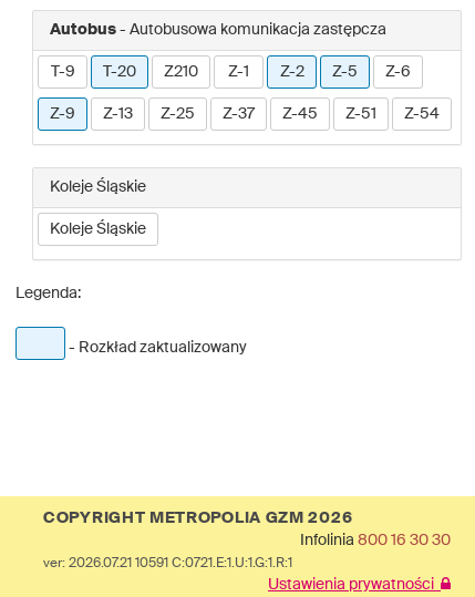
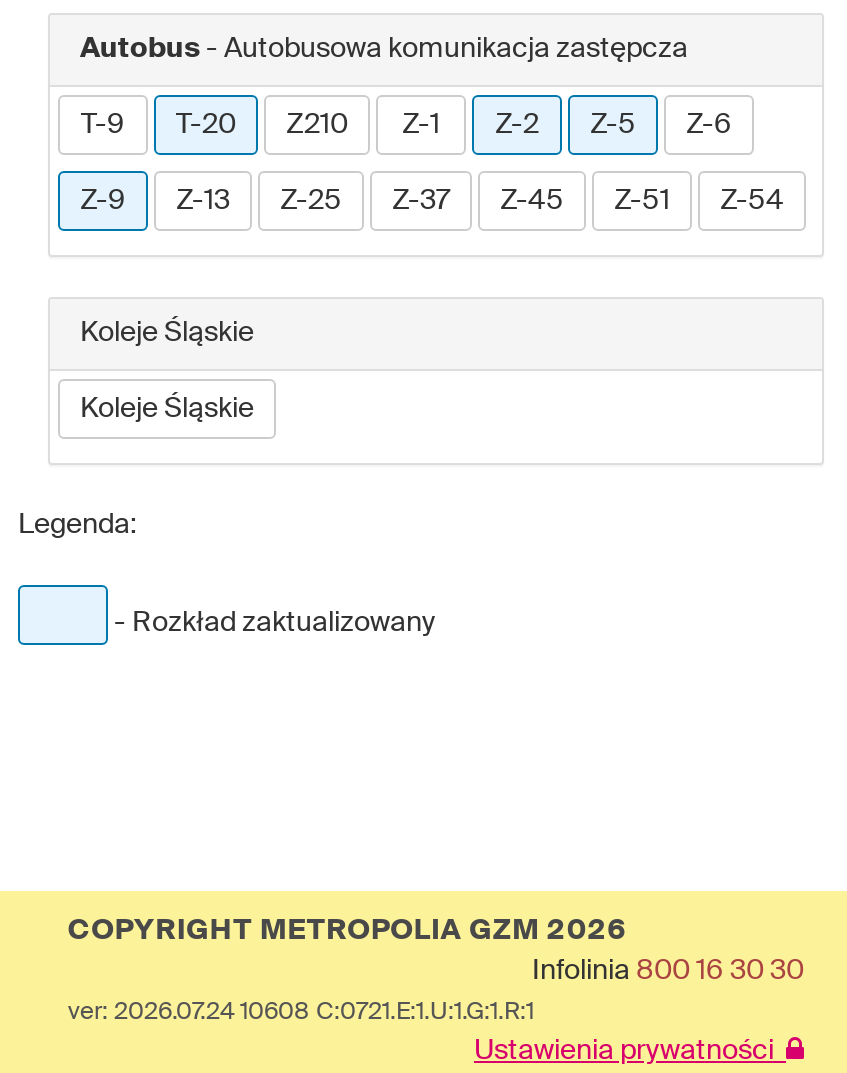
- ver: 2026.07.21 10591 C:0721.E:1.U:1.G:1.R:1
+ ver: 2026.07.24 10608 C:0721.E:1.U:1.G:1.R:1
